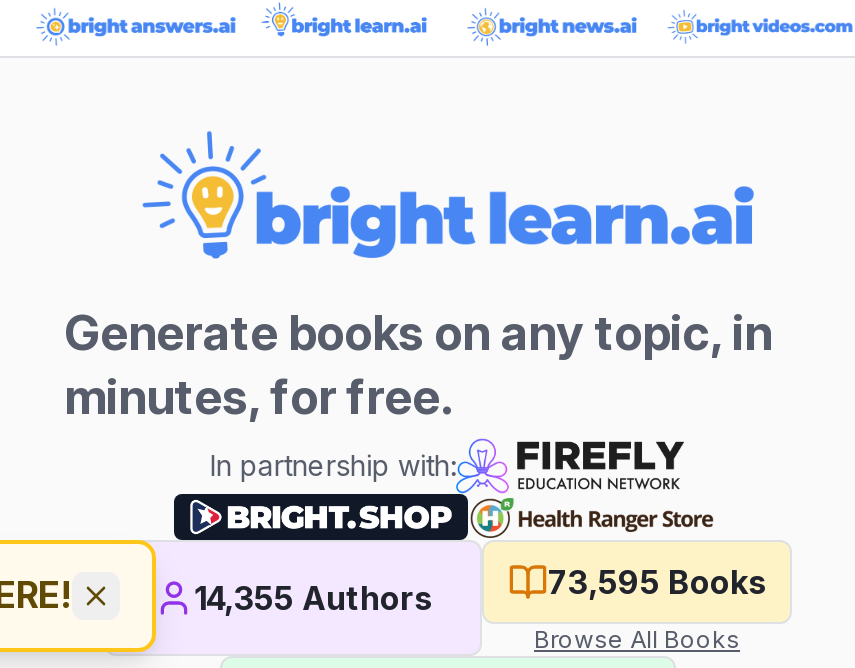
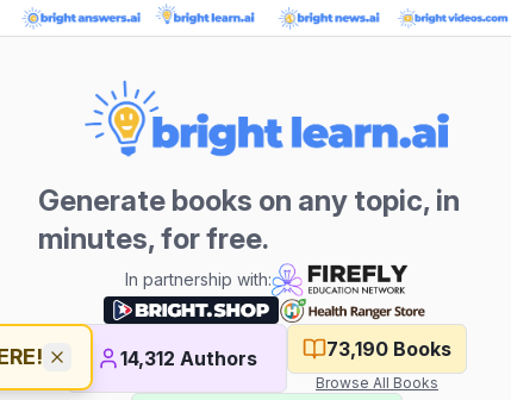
- 73,595 Books
+ 73,190 Books

- 14,355 Authors
+ 14,312 Authors
